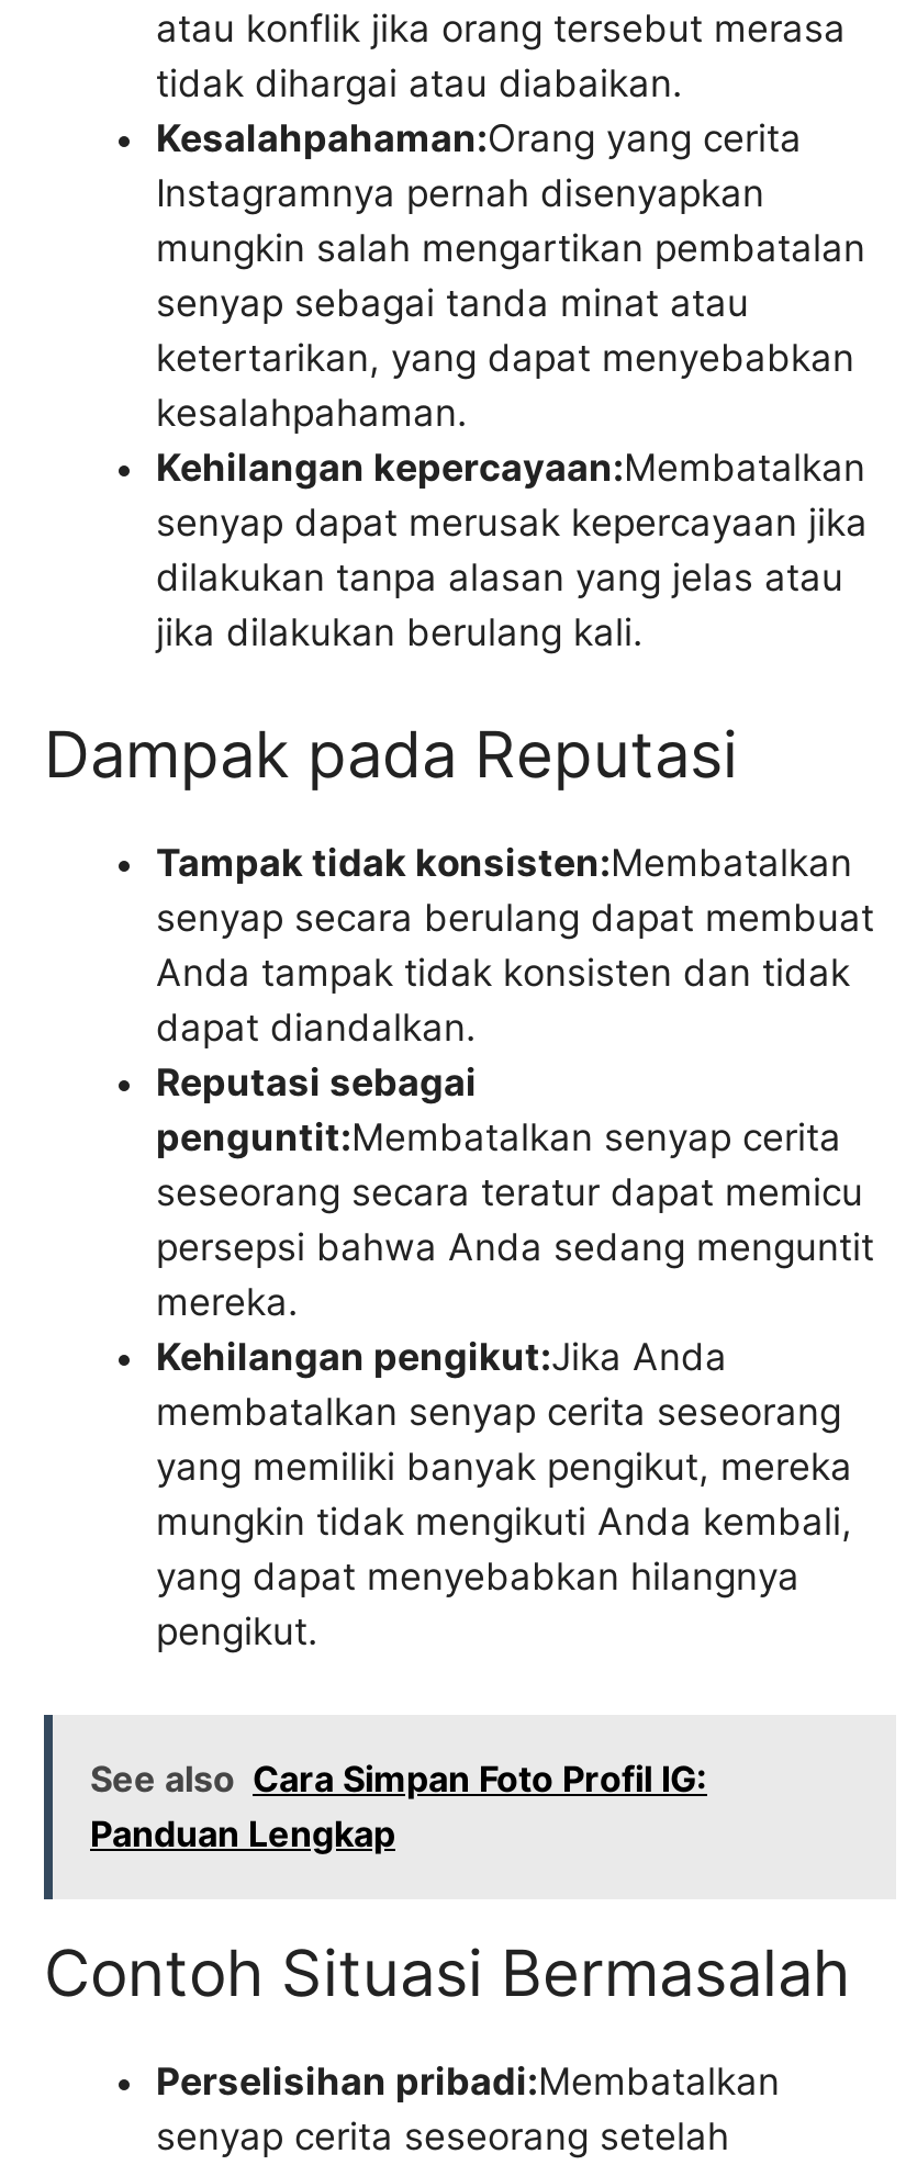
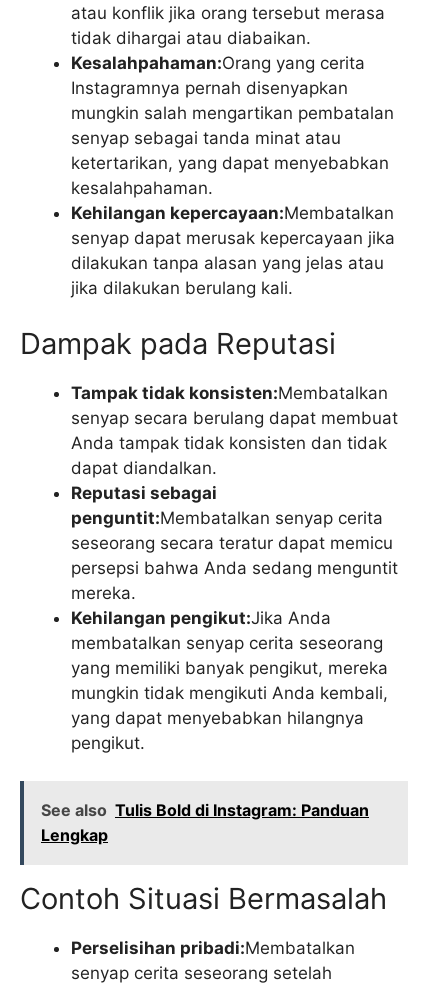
- See also Cara Simpan Foto Profil IG:
- Panduan Lengkap
+ See also Tulis Bold di Instagram: Panduan
+ Lengkap
